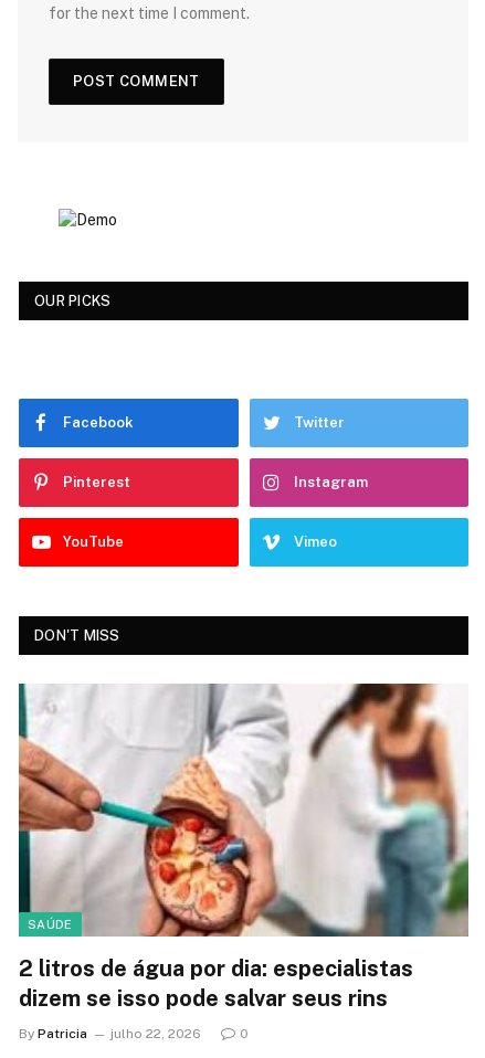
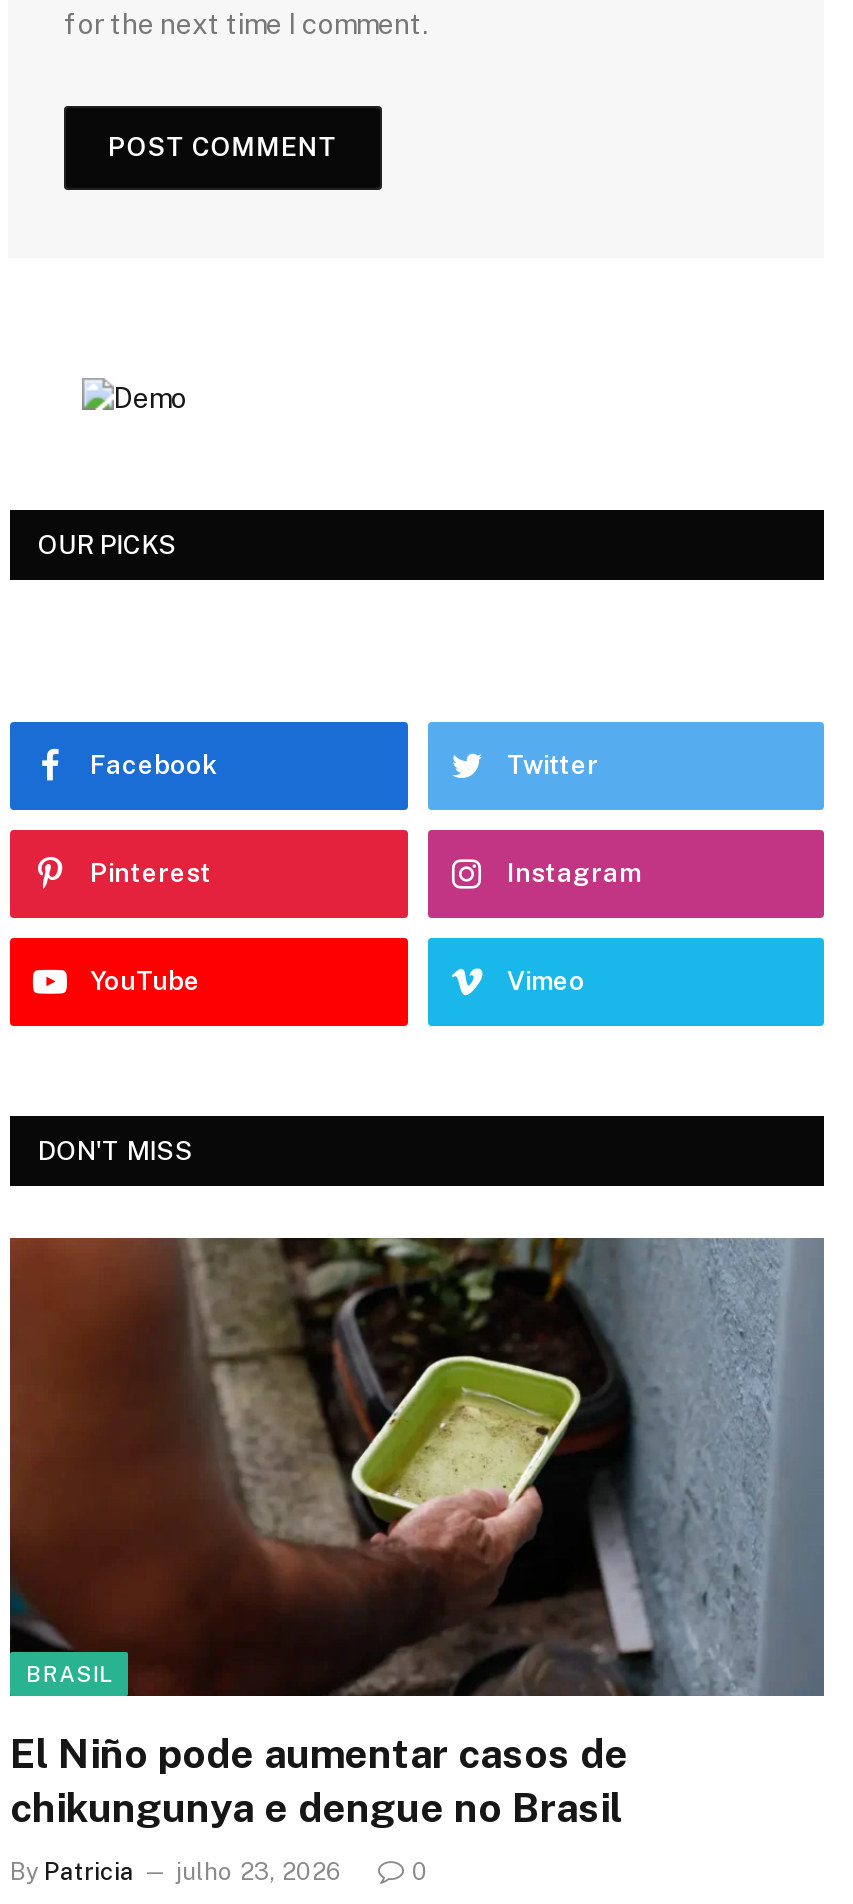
- [image]
- SAÚDE
+ [image]
+ BRASIL

- 2 litros de água por dia: especialistas
- dizem se isso pode salvar seus rins
+ El Niño pode aumentar casos de
+ chikungunya e dengue no Brasil

- By Patricia julho 22, 2026
+ By Patricia julho 23, 2026
